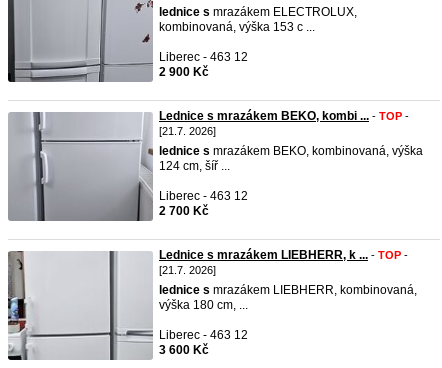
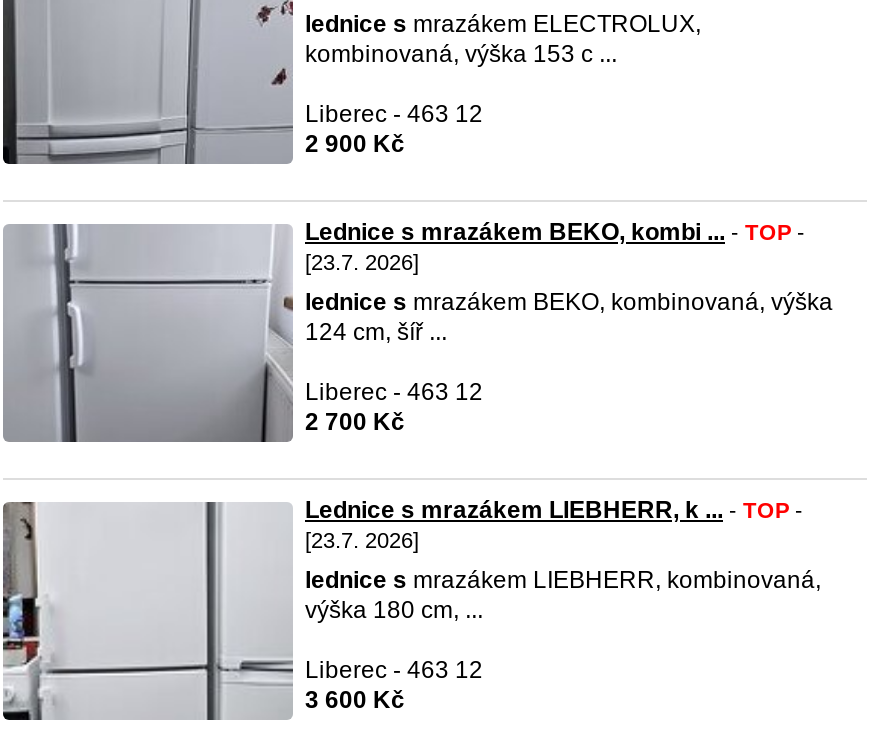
- [21.7. 2026]
+ [23.7. 2026]

- [21.7. 2026]
+ [23.7. 2026]
